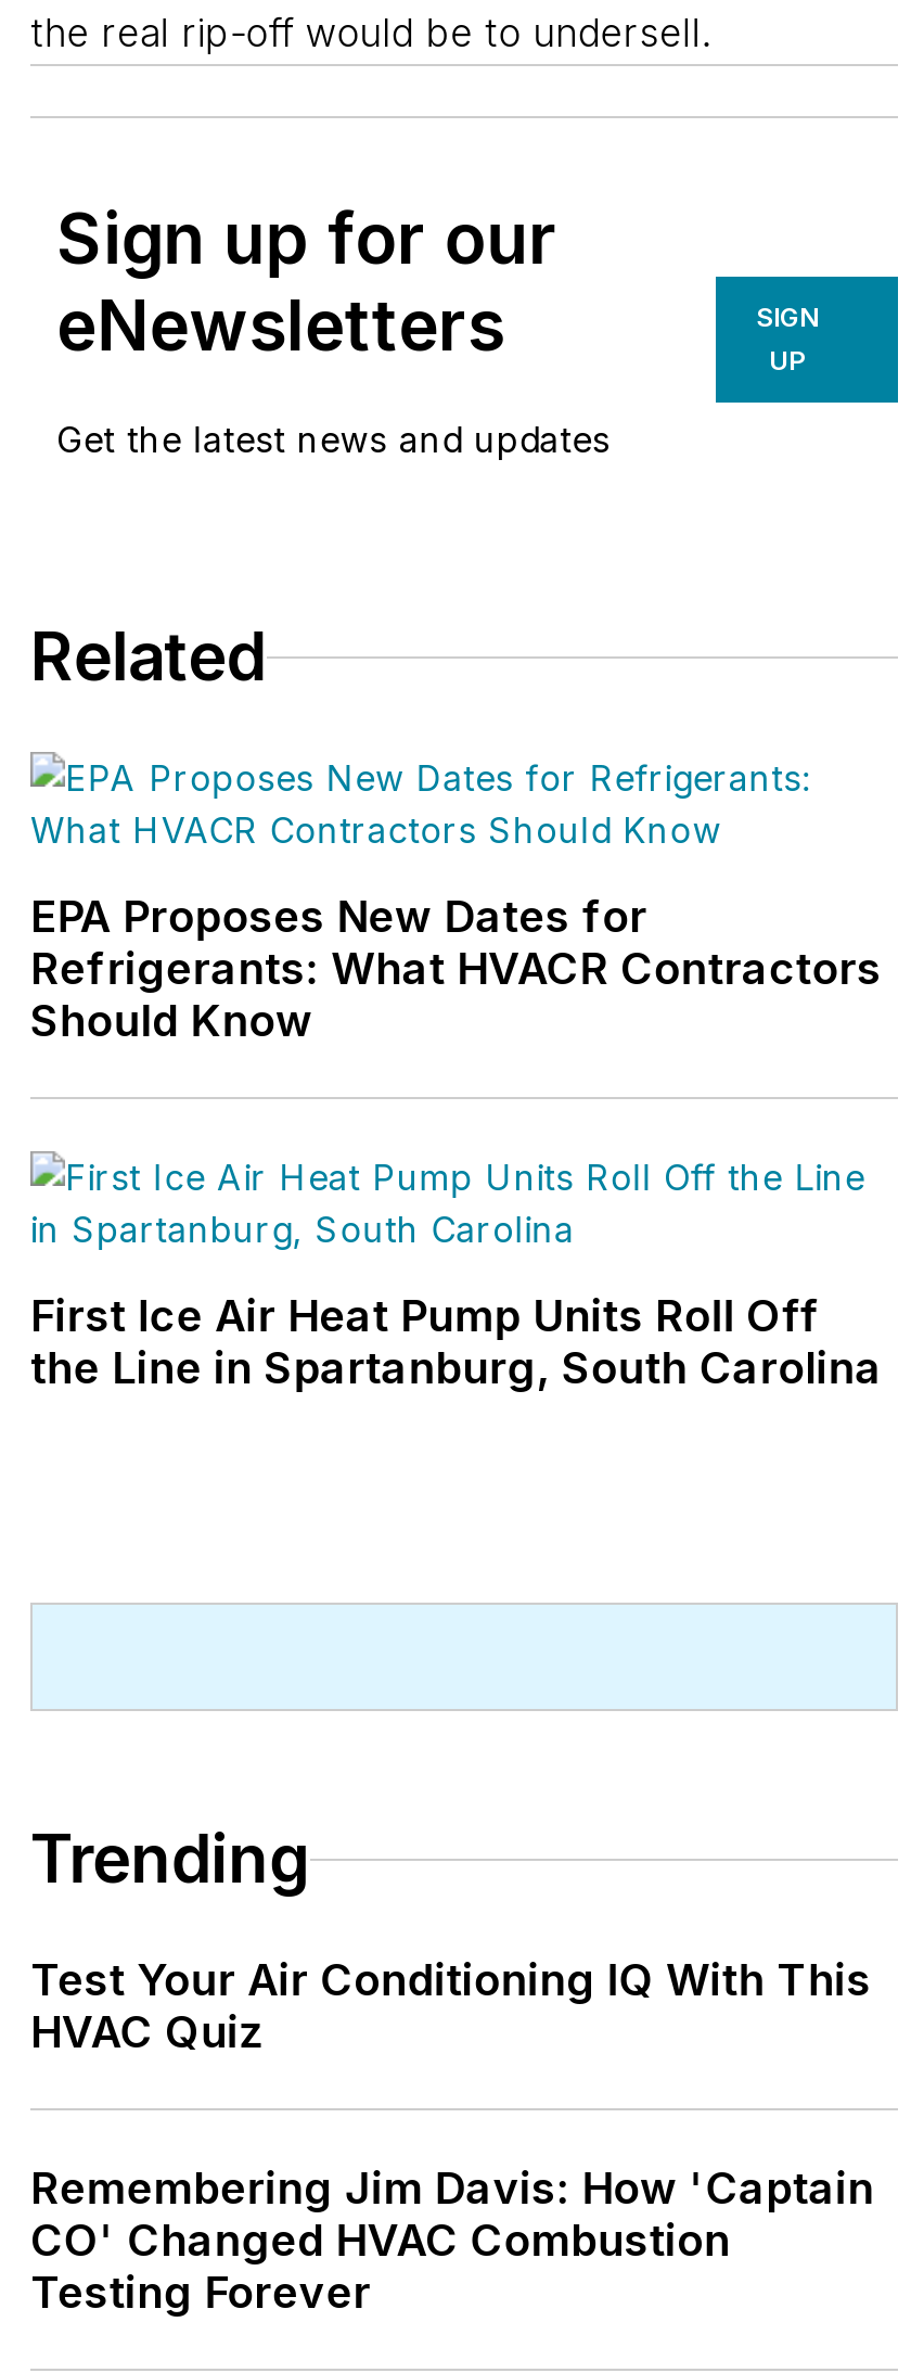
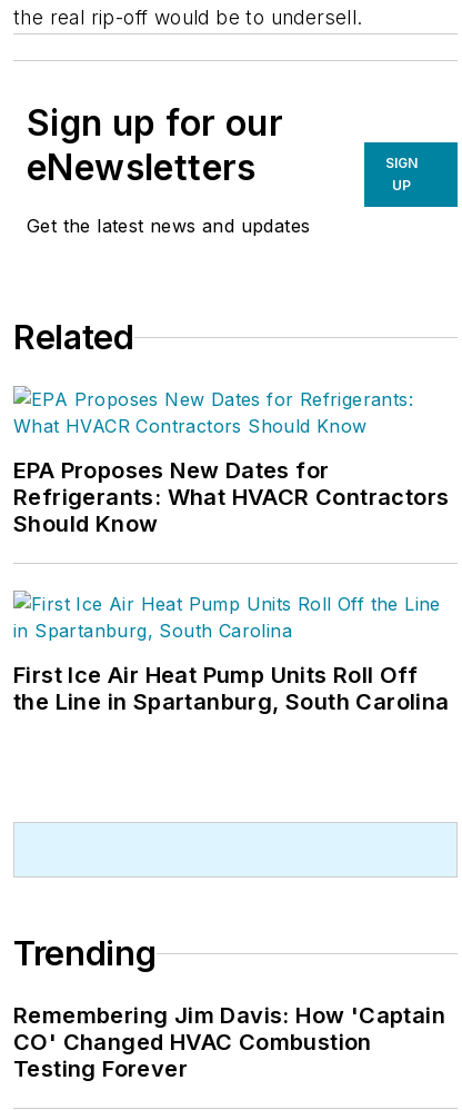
- Test Your Air Conditioning IQ With This
- HVAC Quiz
